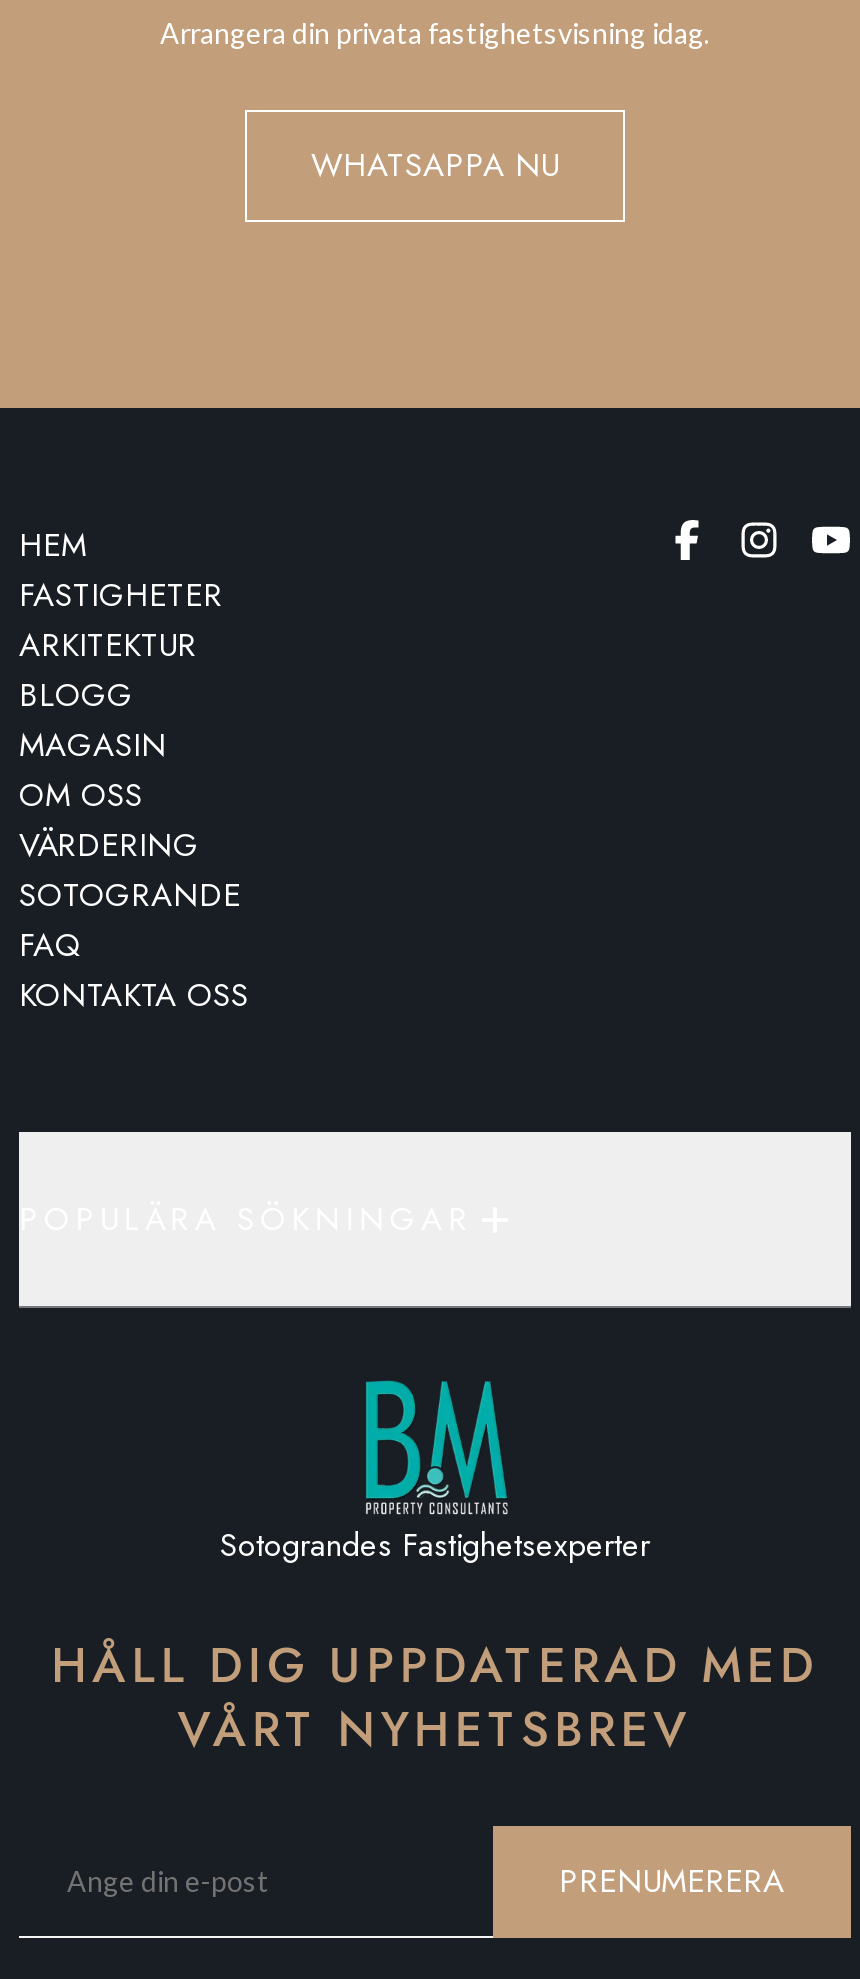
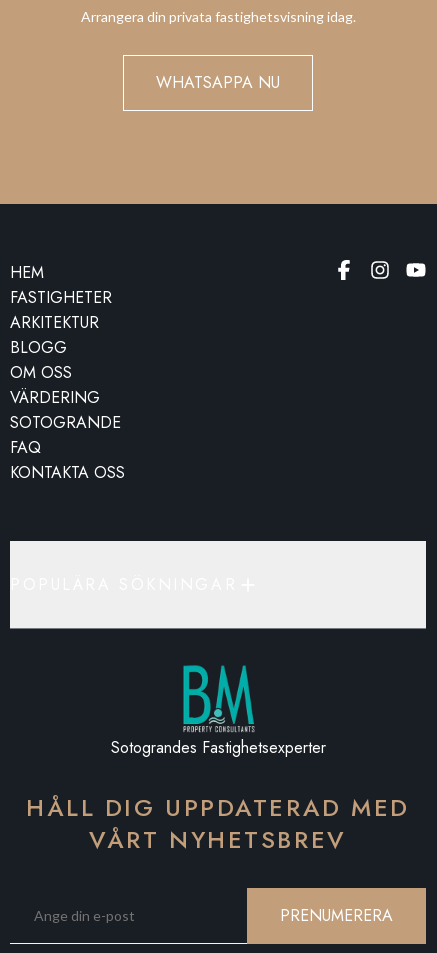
- MAGASIN
